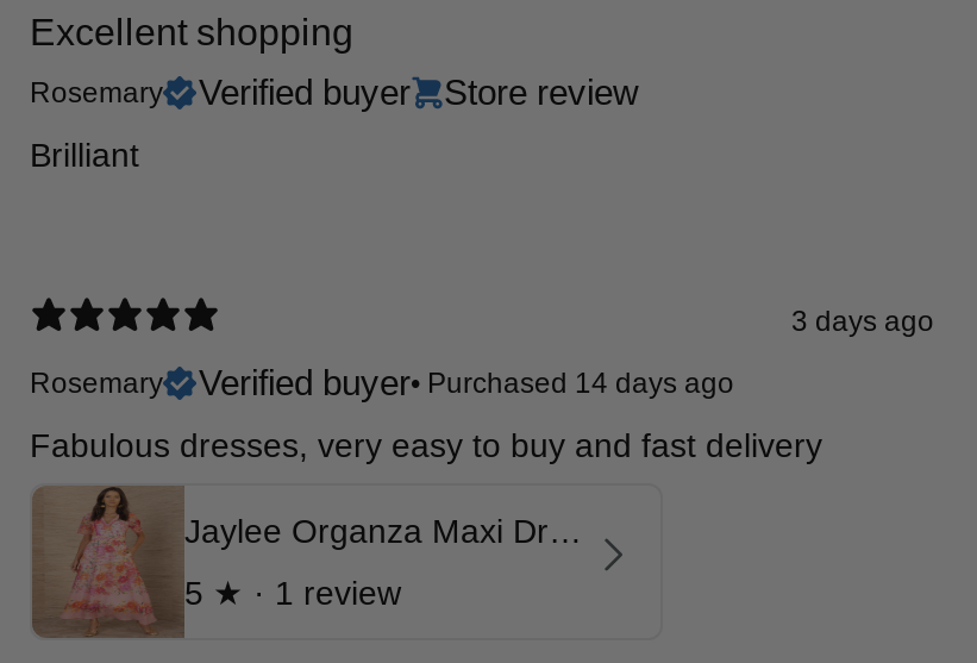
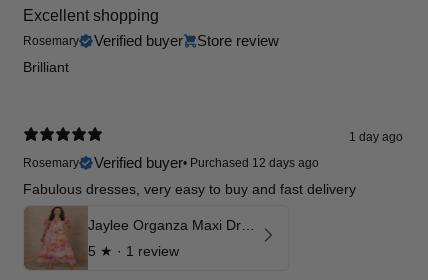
- 3 days ago
+ 1 day ago

- Verified buyer • Purchased 14 days ago
+ Verified buyer • Purchased 12 days ago
